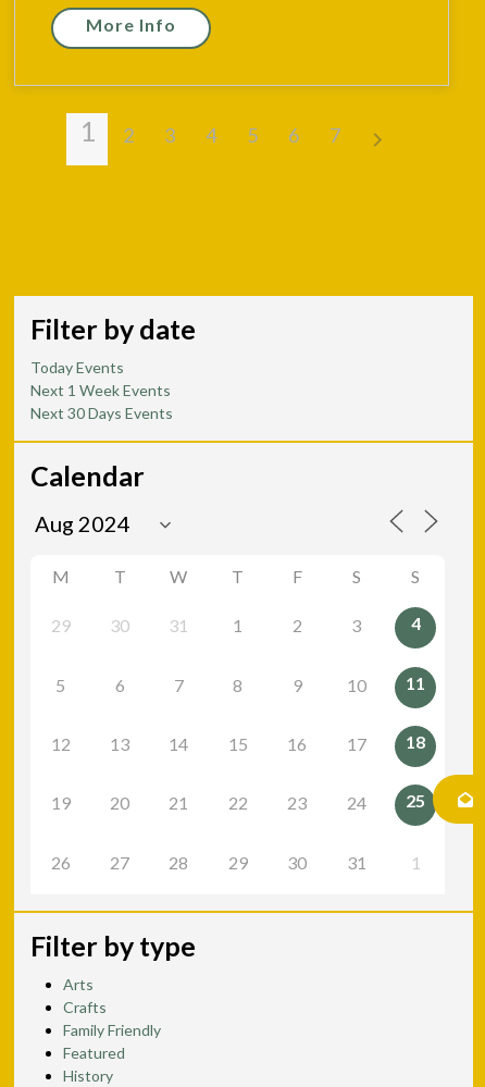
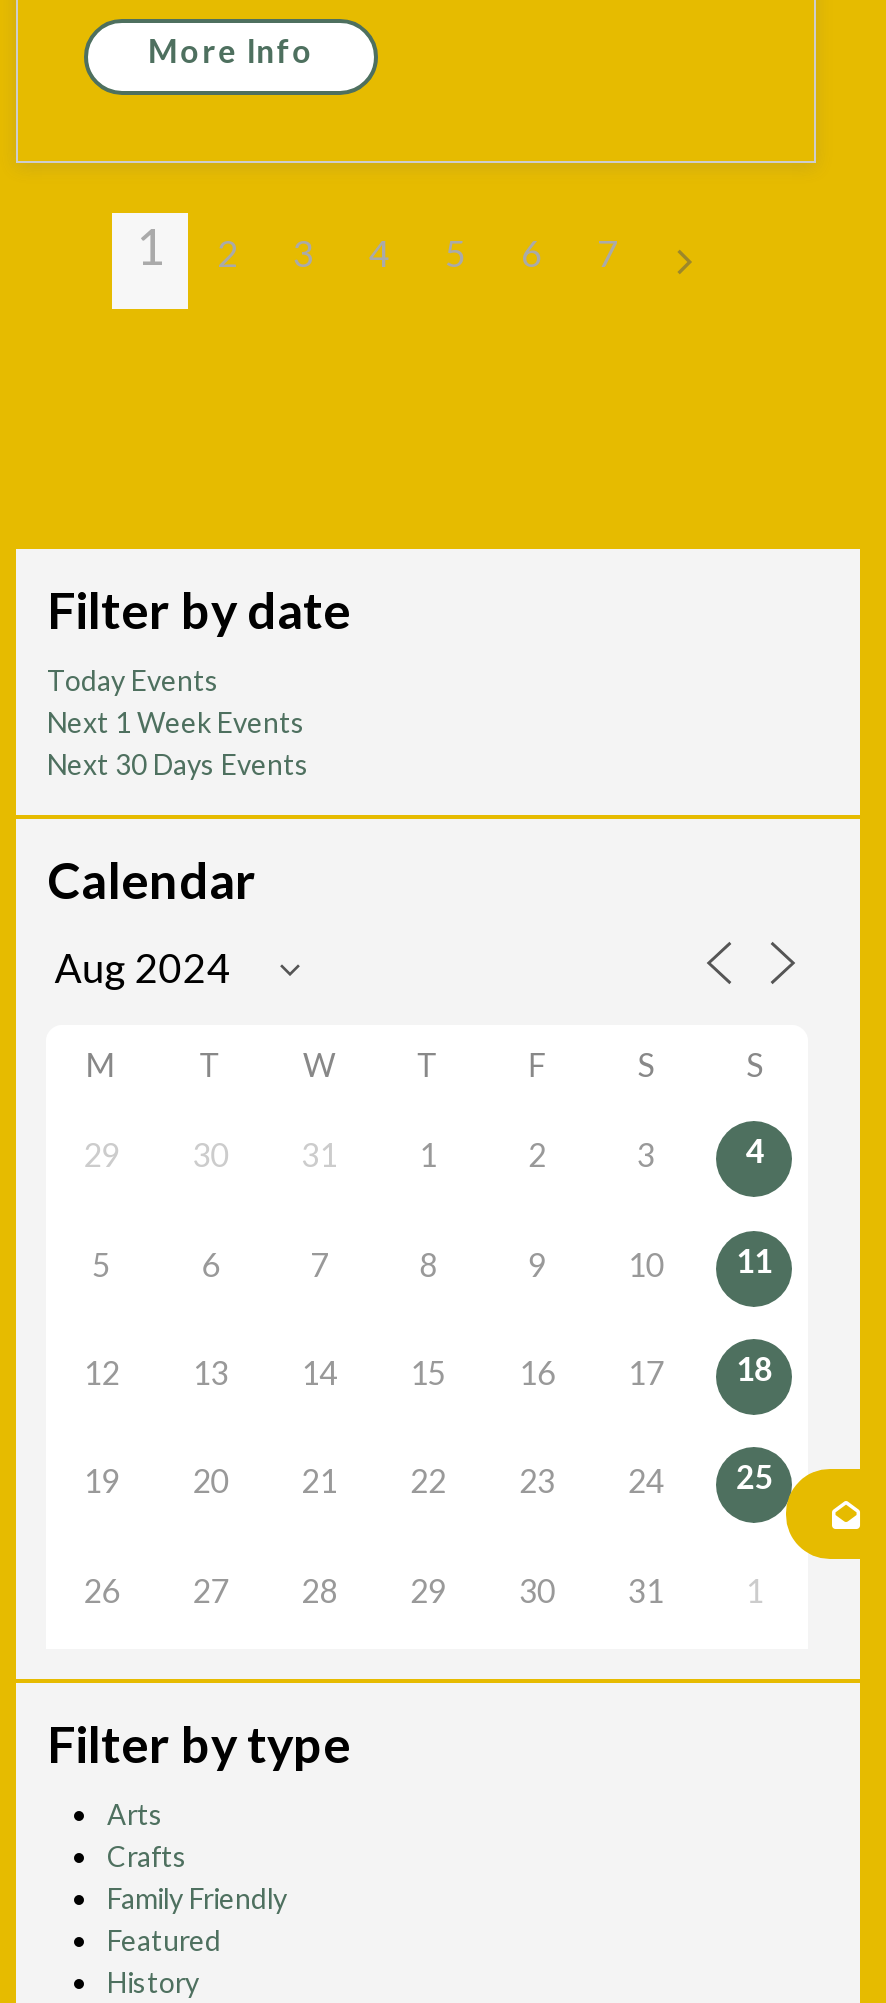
- [image]
+ [image]
